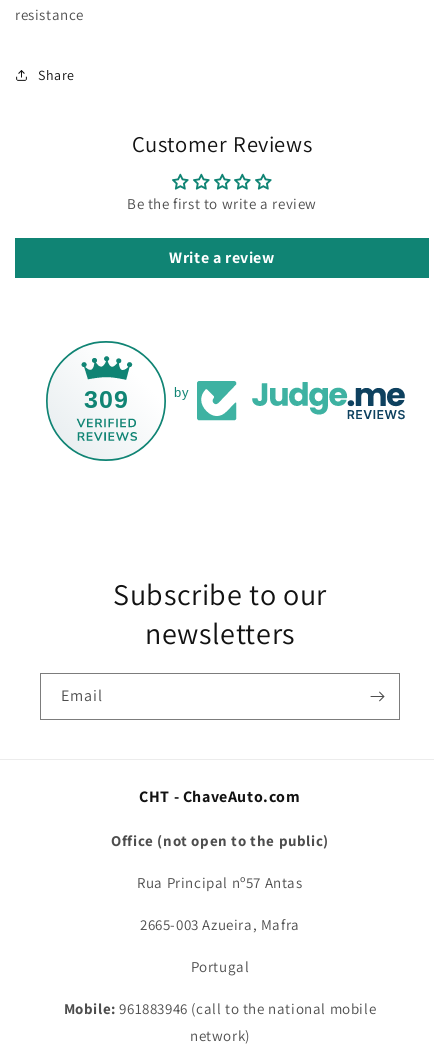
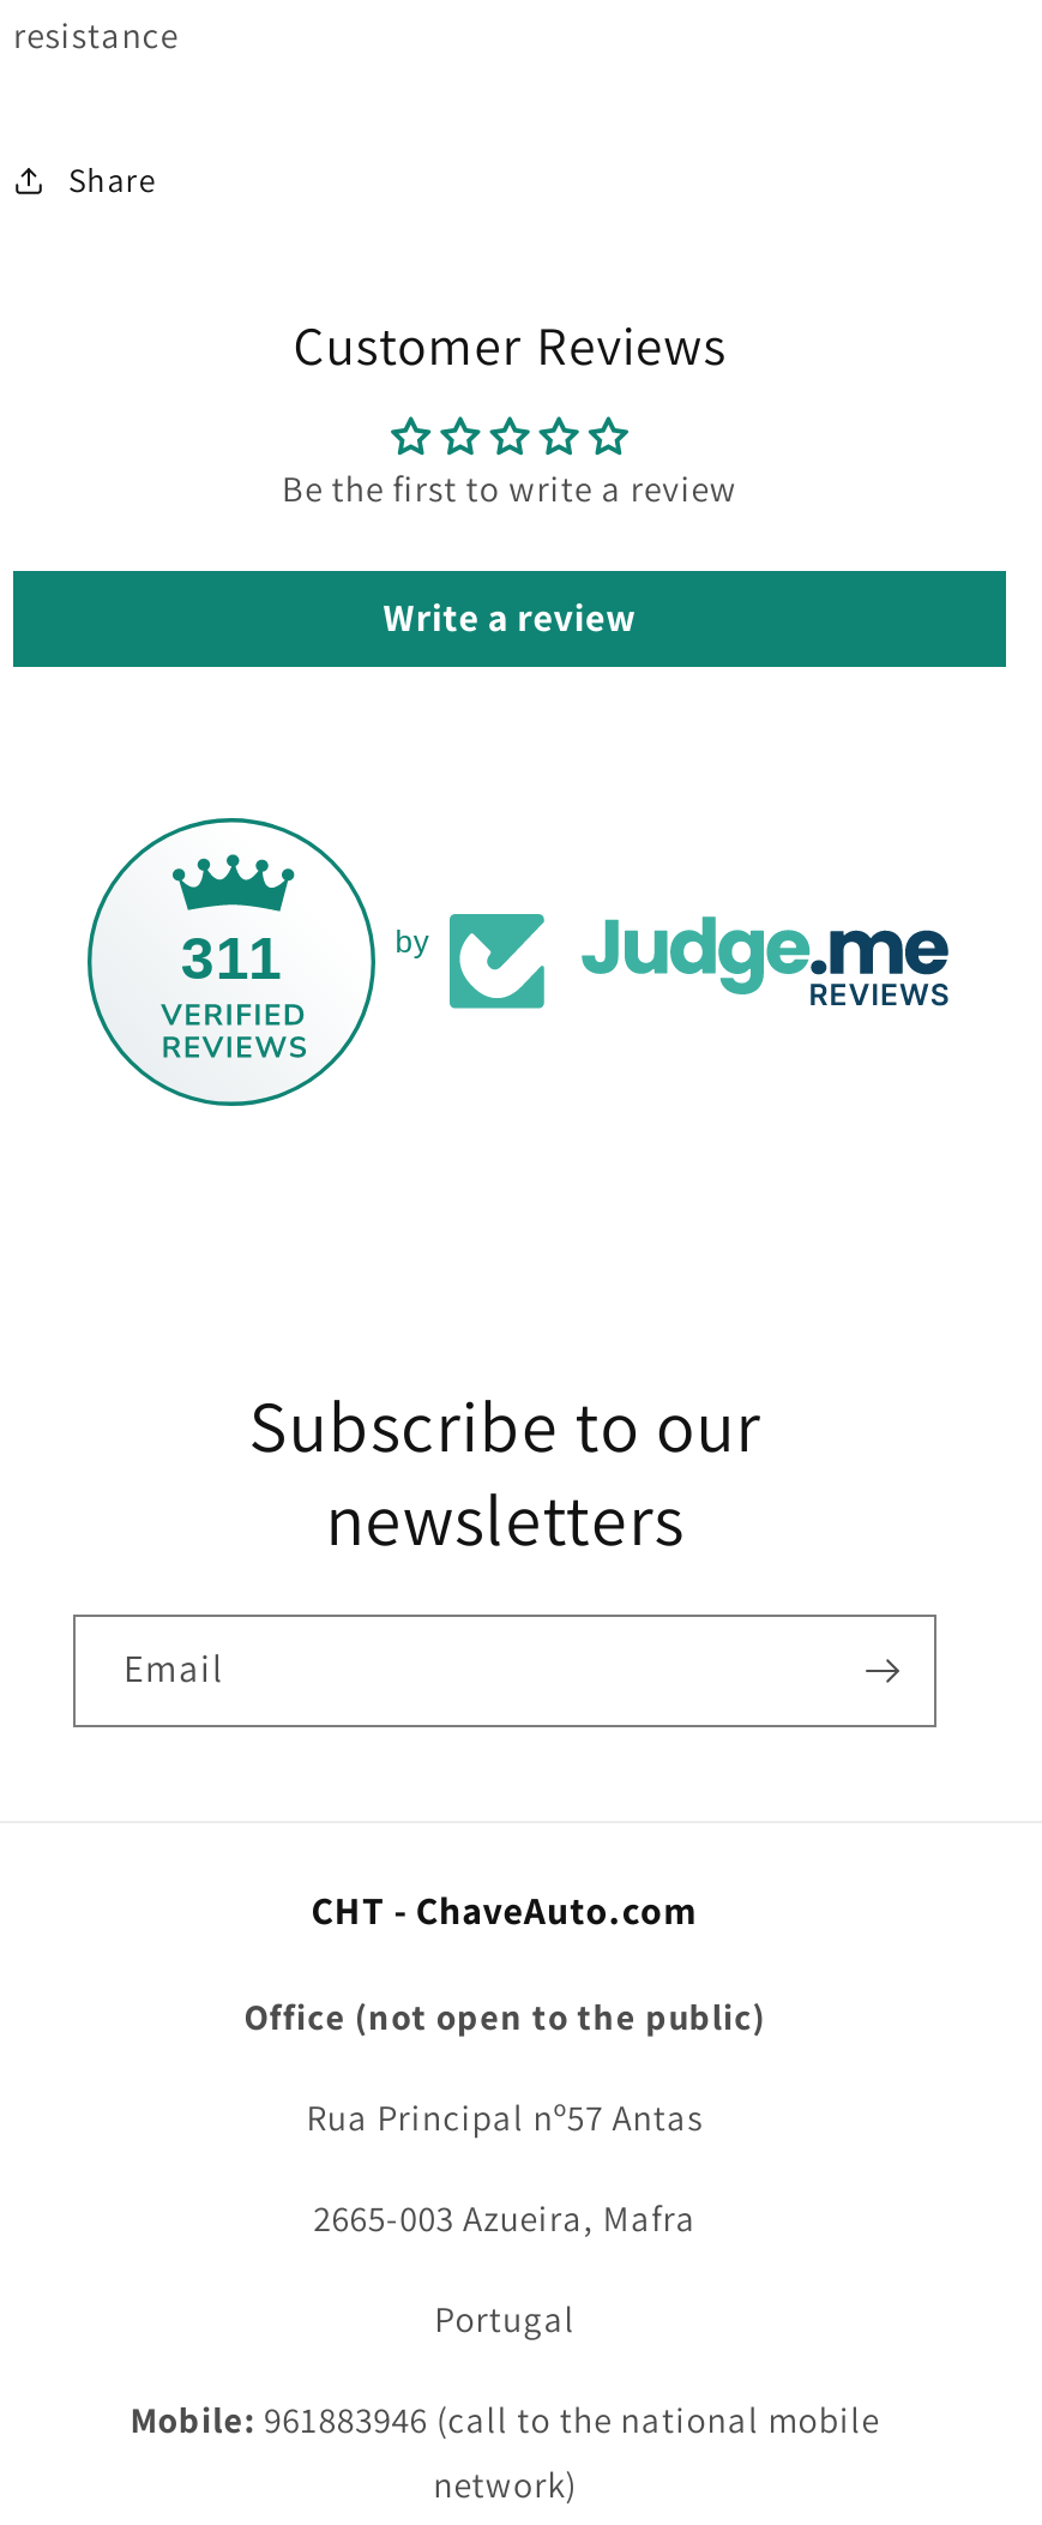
- 309
+ 311
